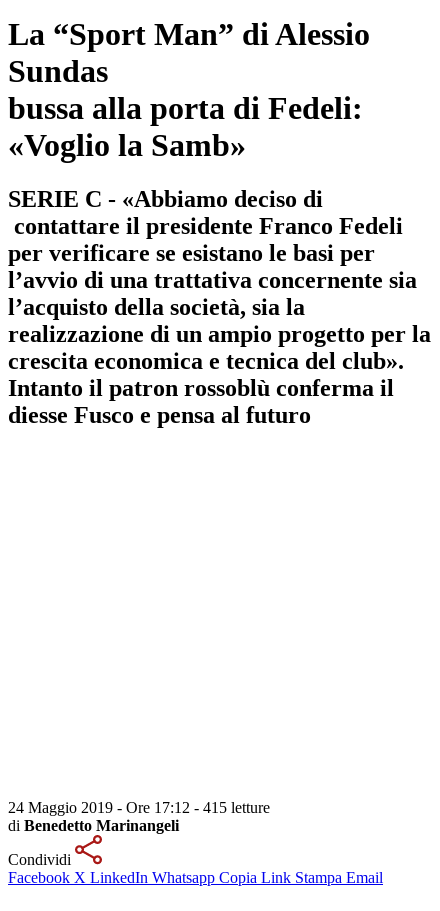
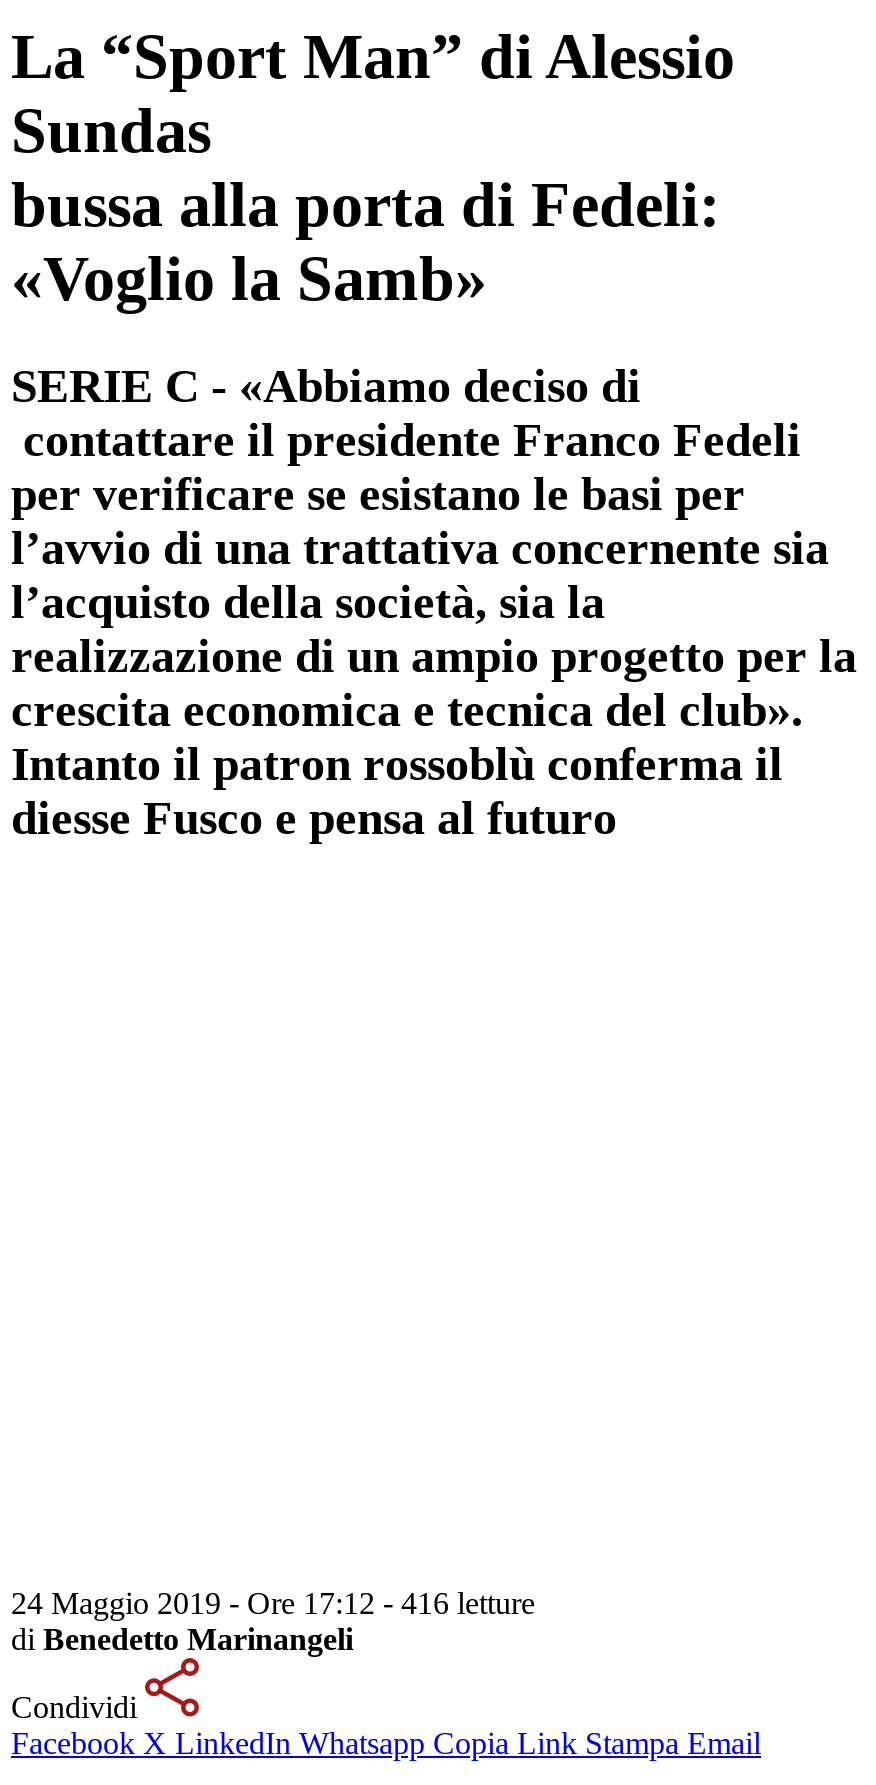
- 24 Maggio 2019 - Ore 17:12 - 415 letture
+ 24 Maggio 2019 - Ore 17:12 - 416 letture
